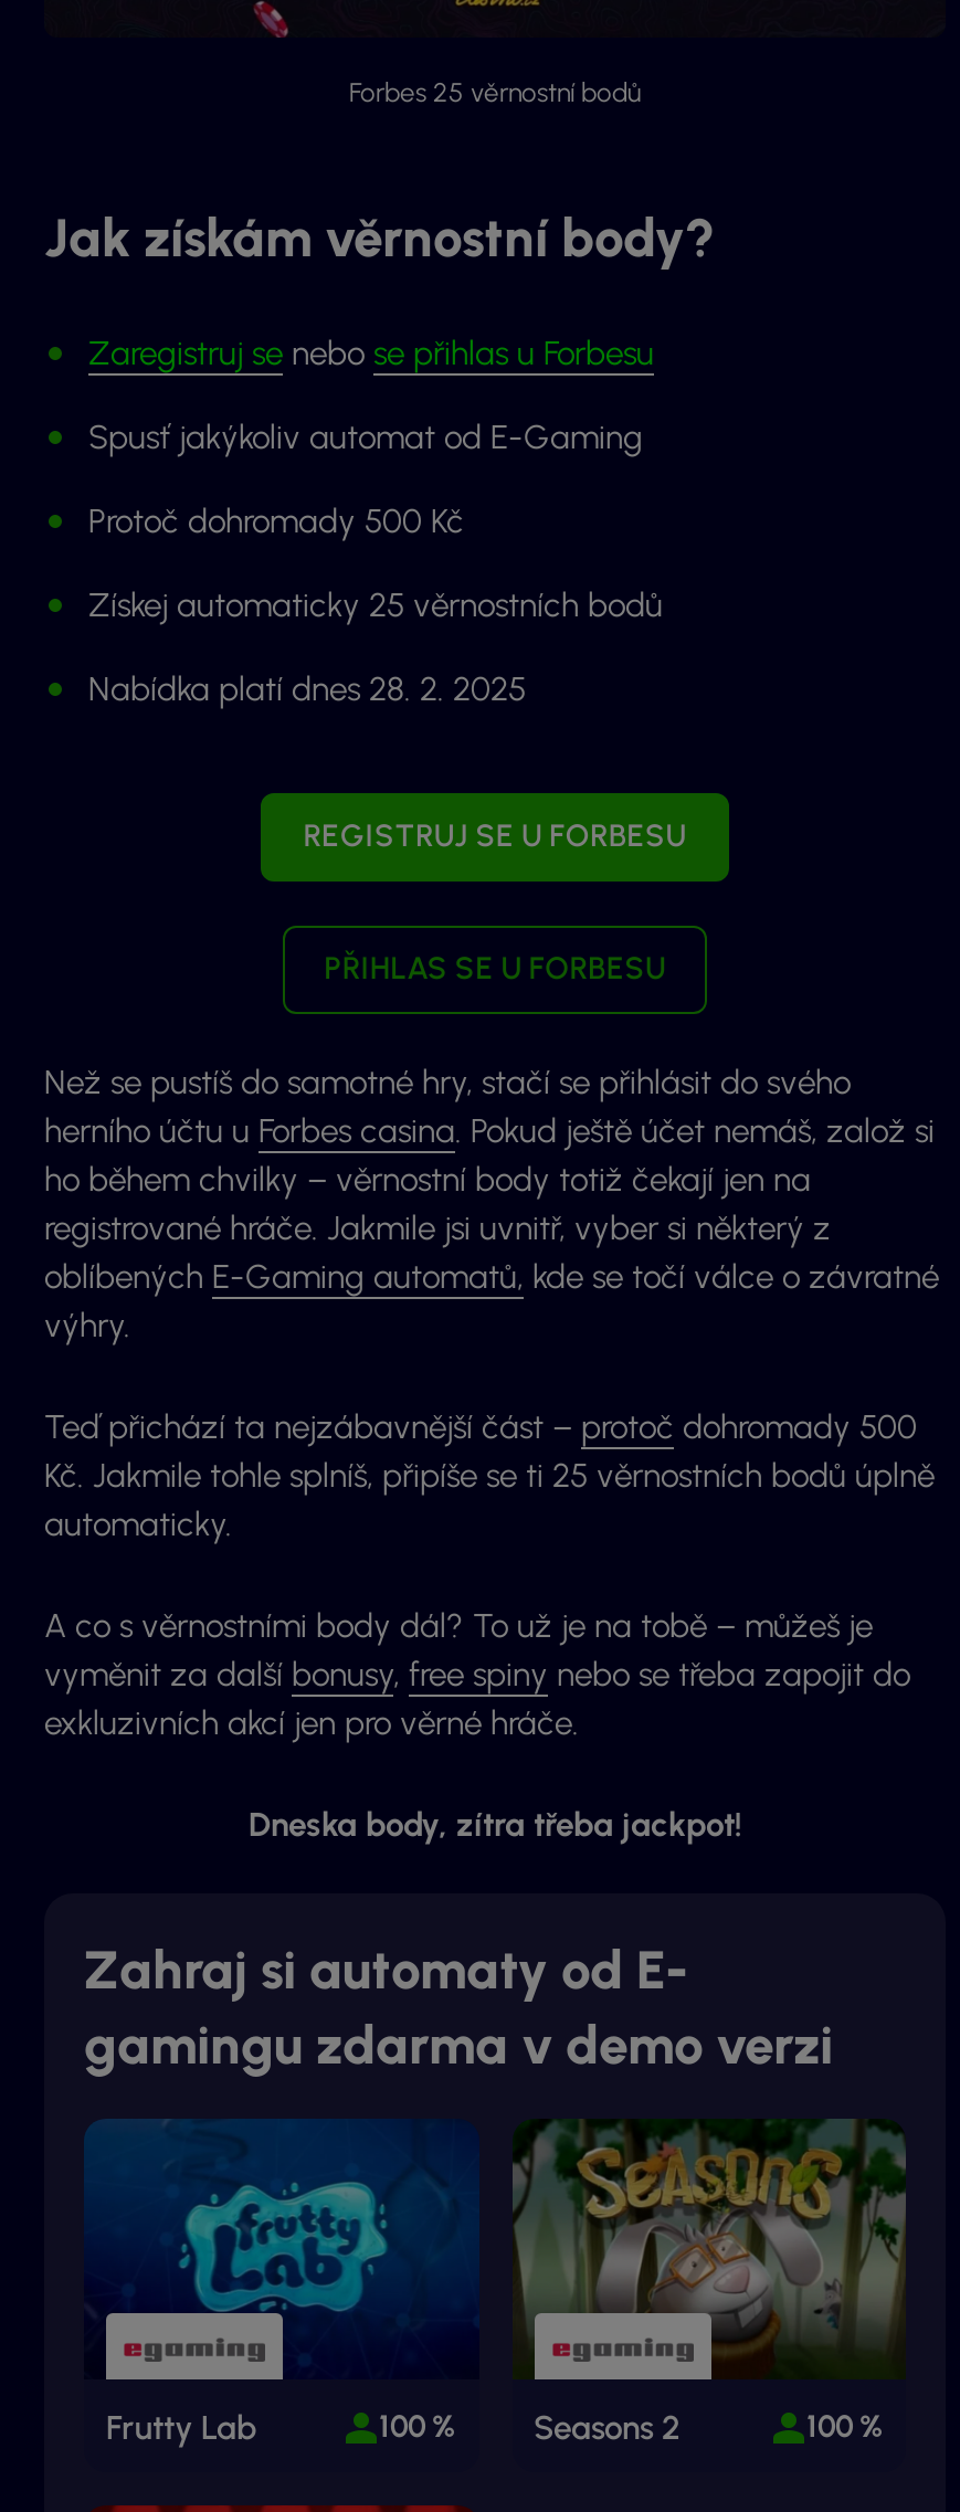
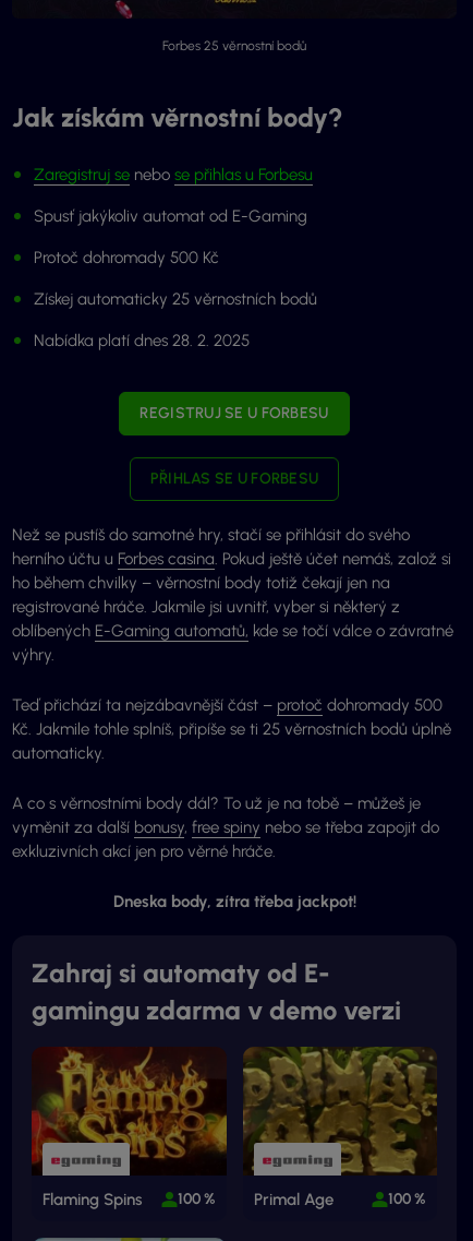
- [image]
- Frutty Lab
+ [image]
+ Flaming Spins

- [image]
- Seasons 2
+ [image]
+ Primal Age
